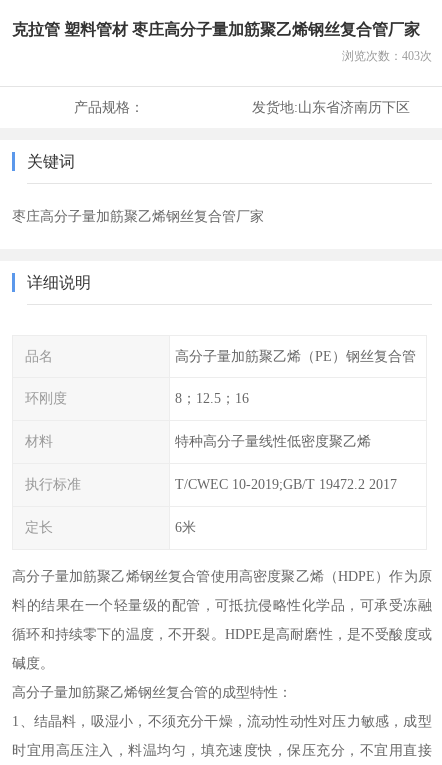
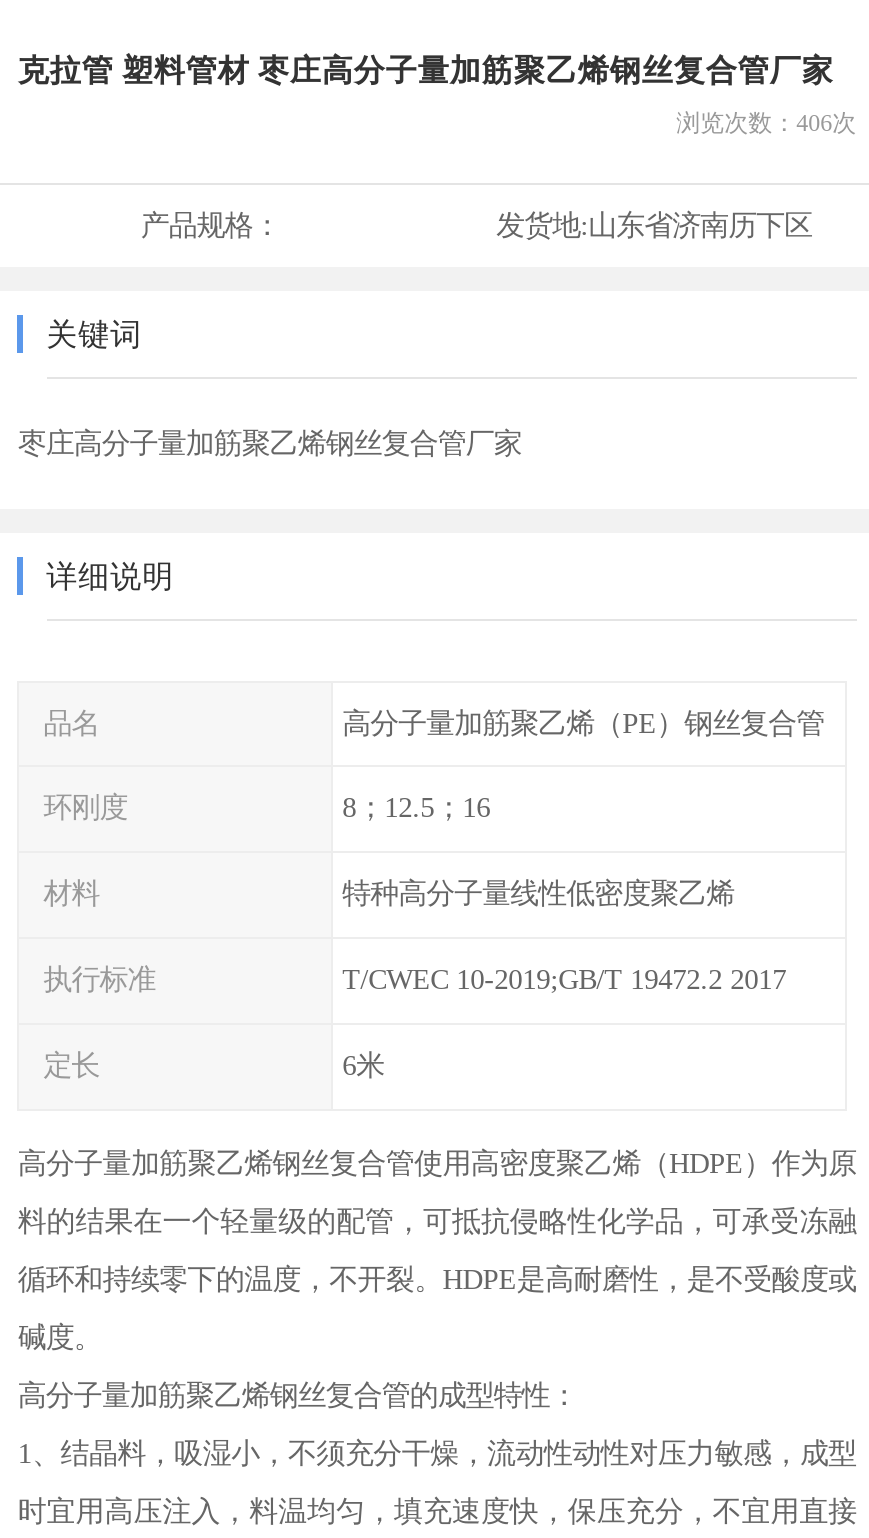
- 浏览次数：403次
+ 浏览次数：406次
